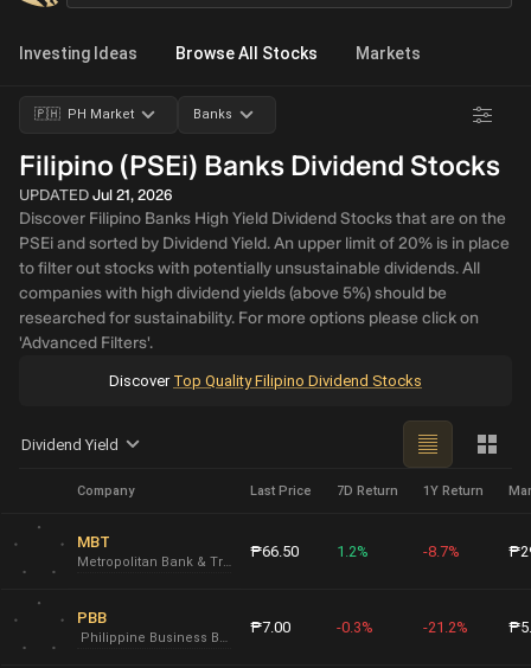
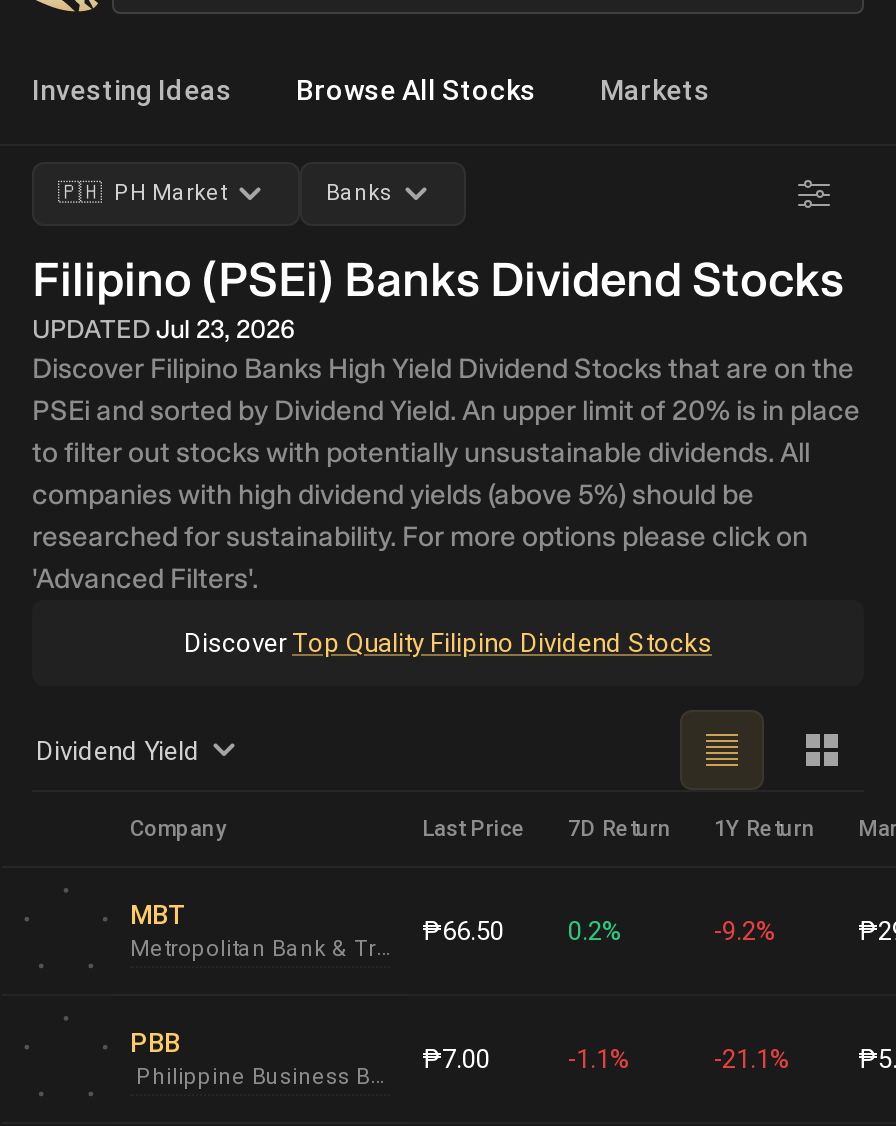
- UPDATED Jul 21, 2026
+ UPDATED Jul 23, 2026

- 1.2%
+ 0.2%

- -8.7%
+ -9.2%

- -0.3%
+ -1.1%

- -21.2%
+ -21.1%
